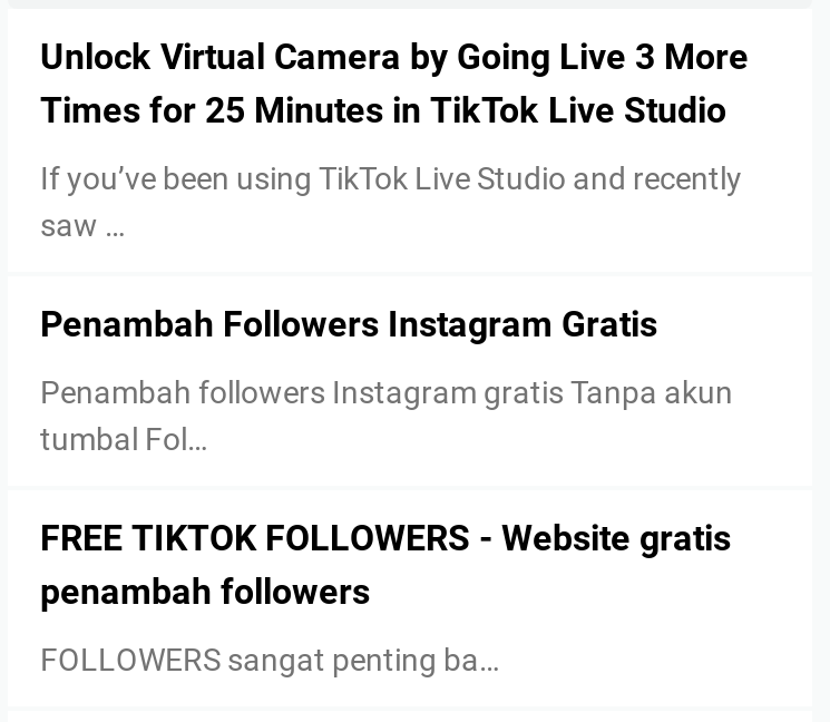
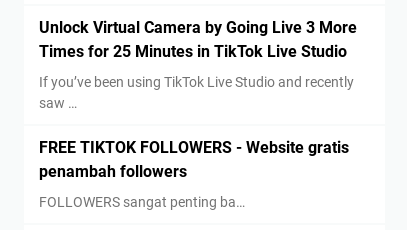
- Penambah Followers Instagram Gratis
- Penambah followers Instagram gratis Tanpa akun
- tumbal Fol…
